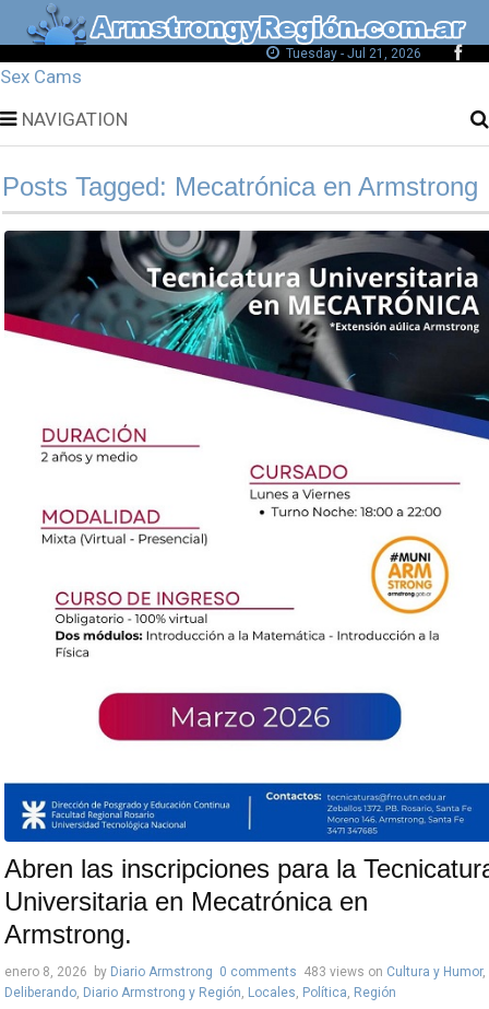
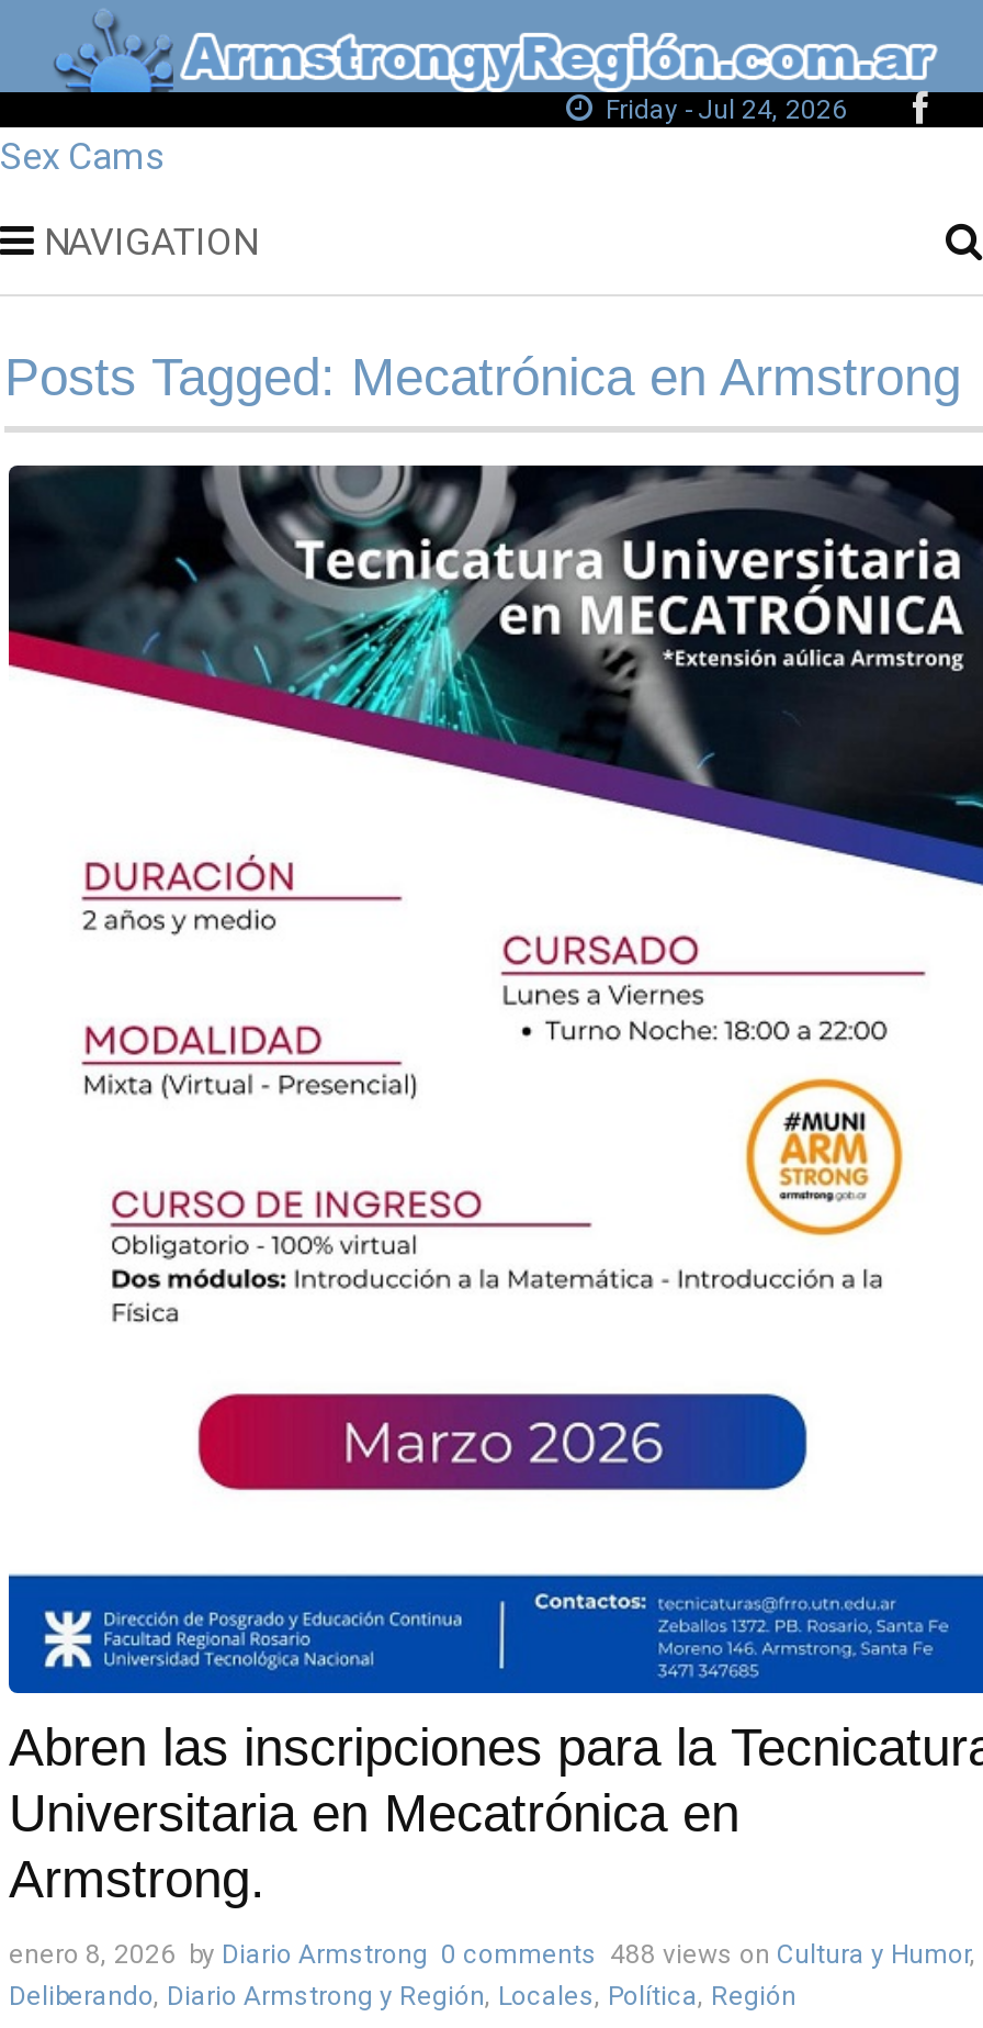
- Tuesday - Jul 21, 2026
+ Friday - Jul 24, 2026

- enero 8, 2026 by Diario Armstrong 0 comments 483 views on Cultura y Humor,
+ enero 8, 2026 by Diario Armstrong 0 comments 488 views on Cultura y Humor,
